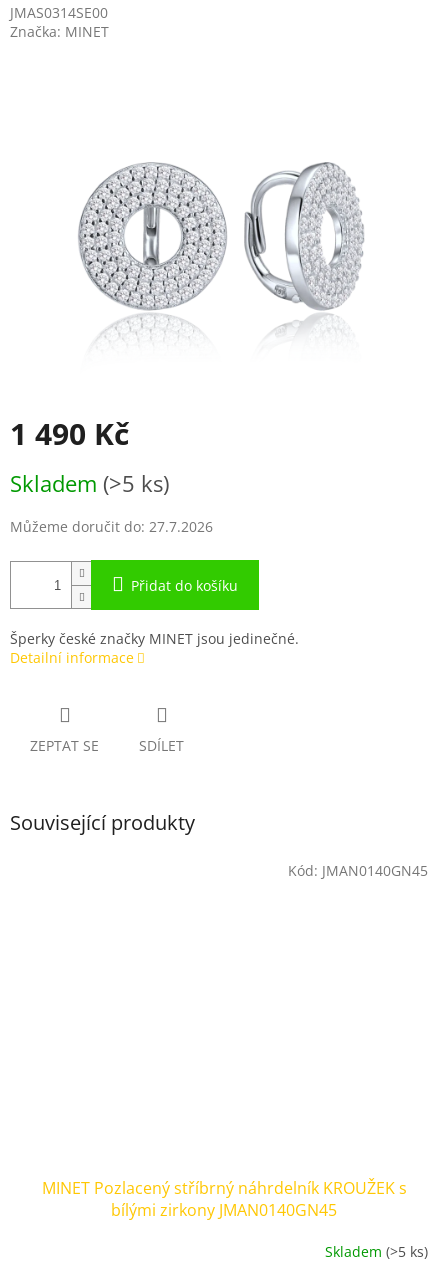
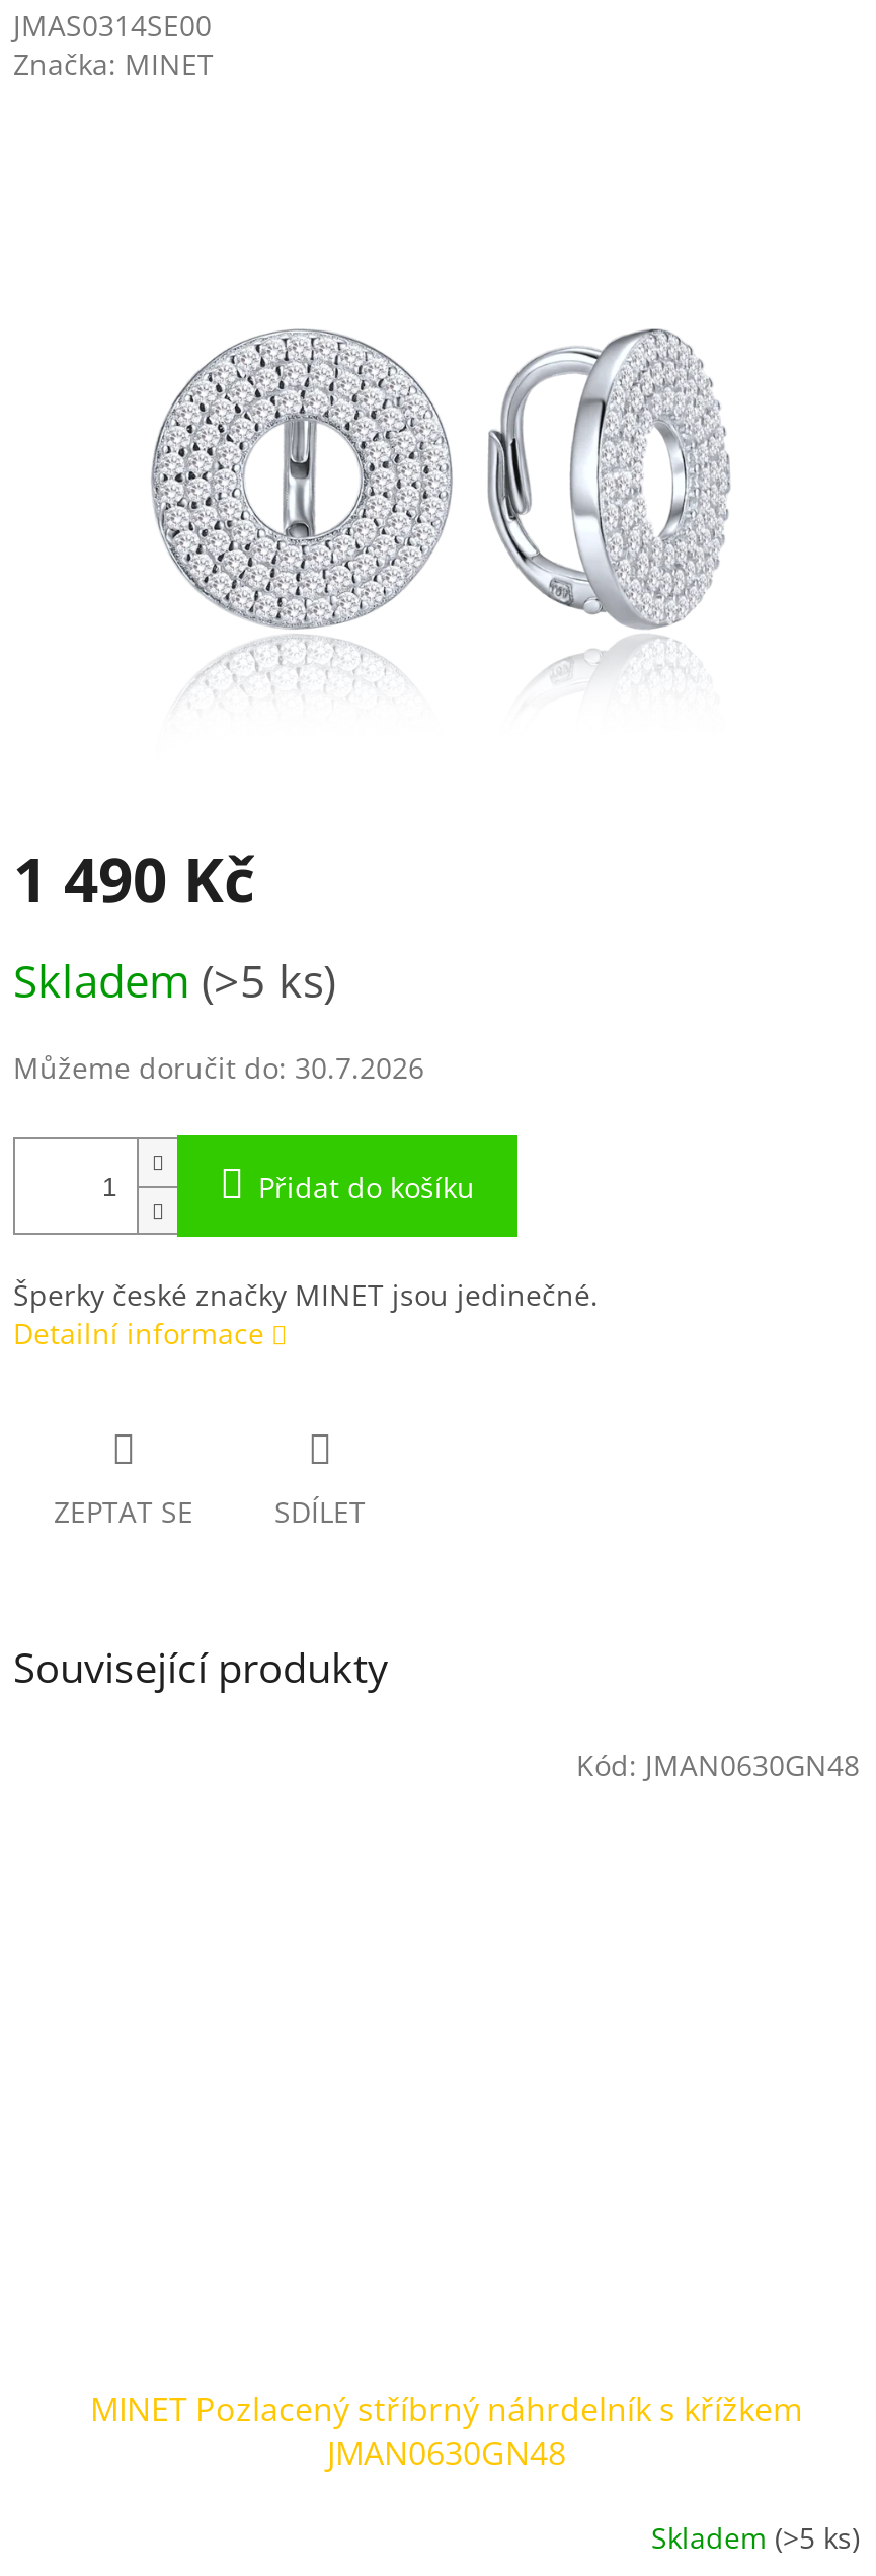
- Můžeme doručit do: 27.7.2026
+ Můžeme doručit do: 30.7.2026

- Kód: JMAN0140GN45
+ Kód: JMAN0630GN48

- MINET Pozlacený stříbrný náhrdelník KROUŽEK s
- bílými zirkony JMAN0140GN45
+ MINET Pozlacený stříbrný náhrdelník s křížkem
+ JMAN0630GN48
